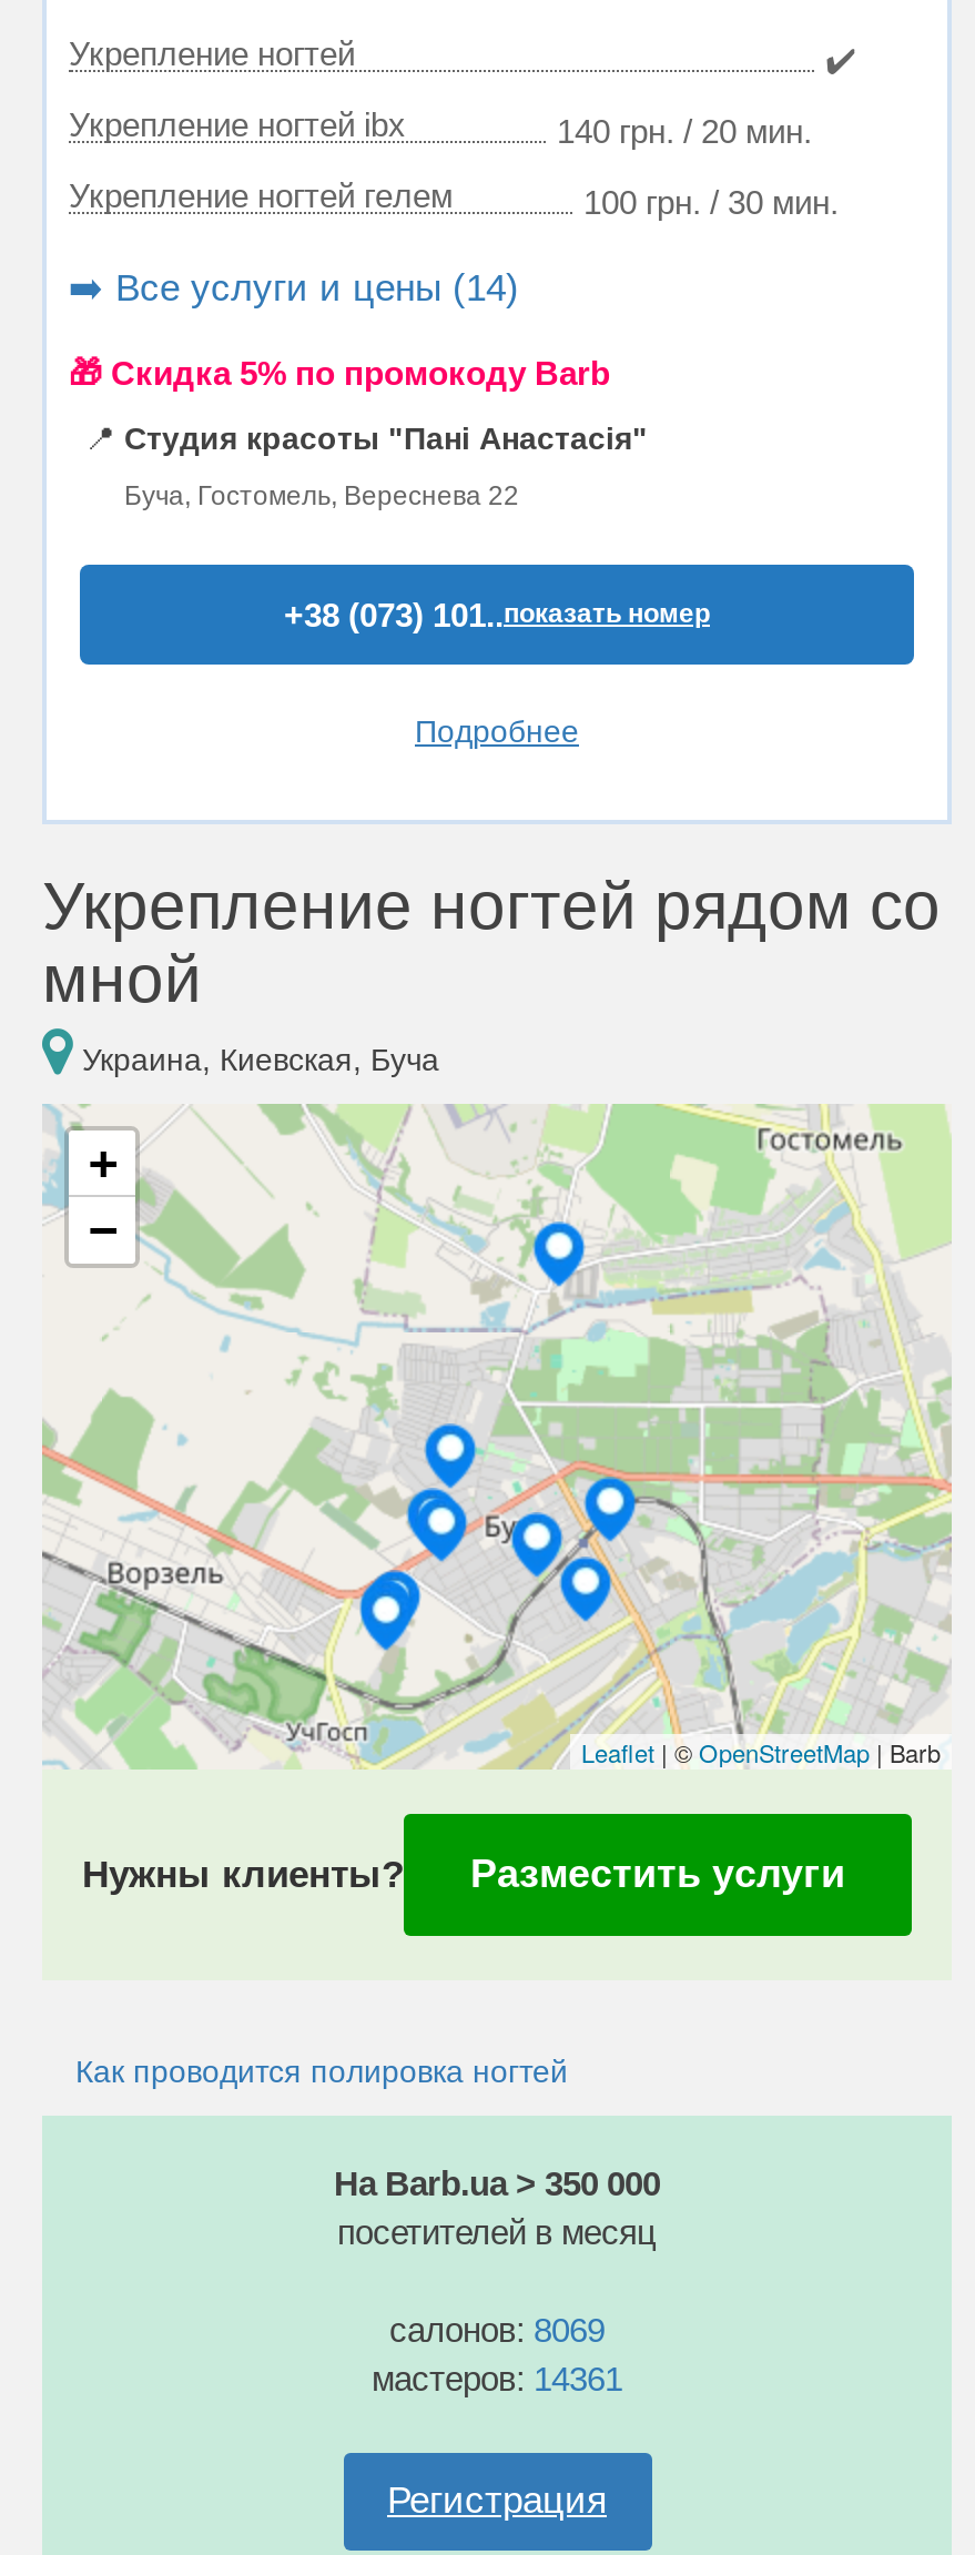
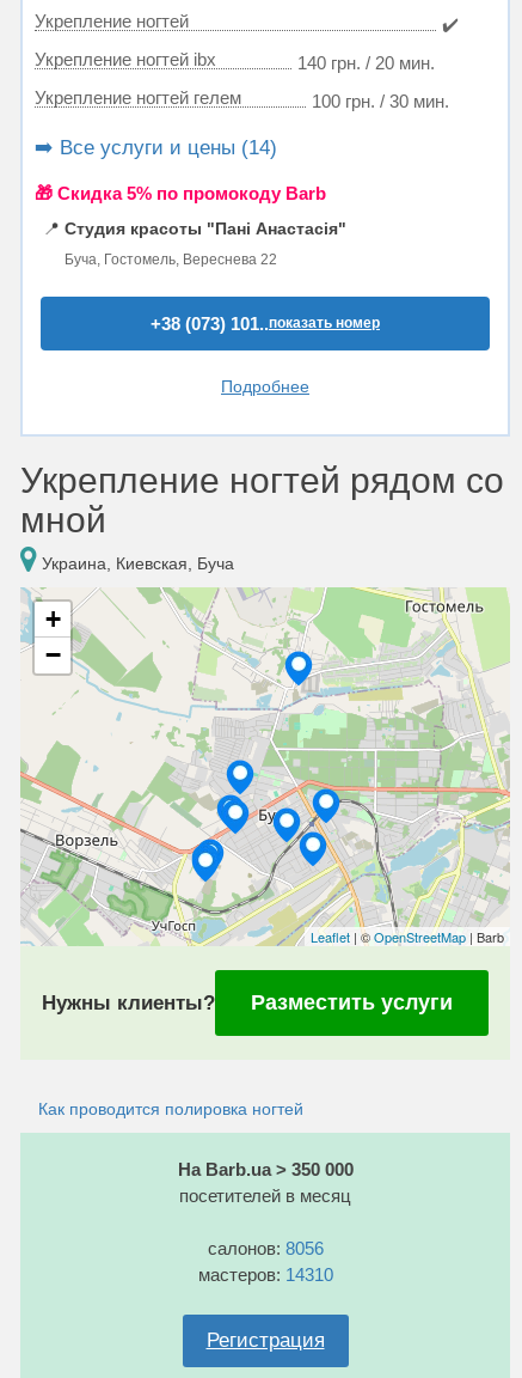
- салонов: 8069
+ салонов: 8056

- мастеров: 14361
+ мастеров: 14310
